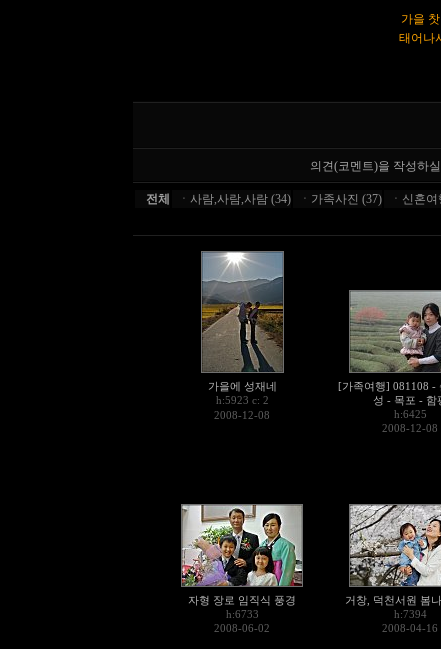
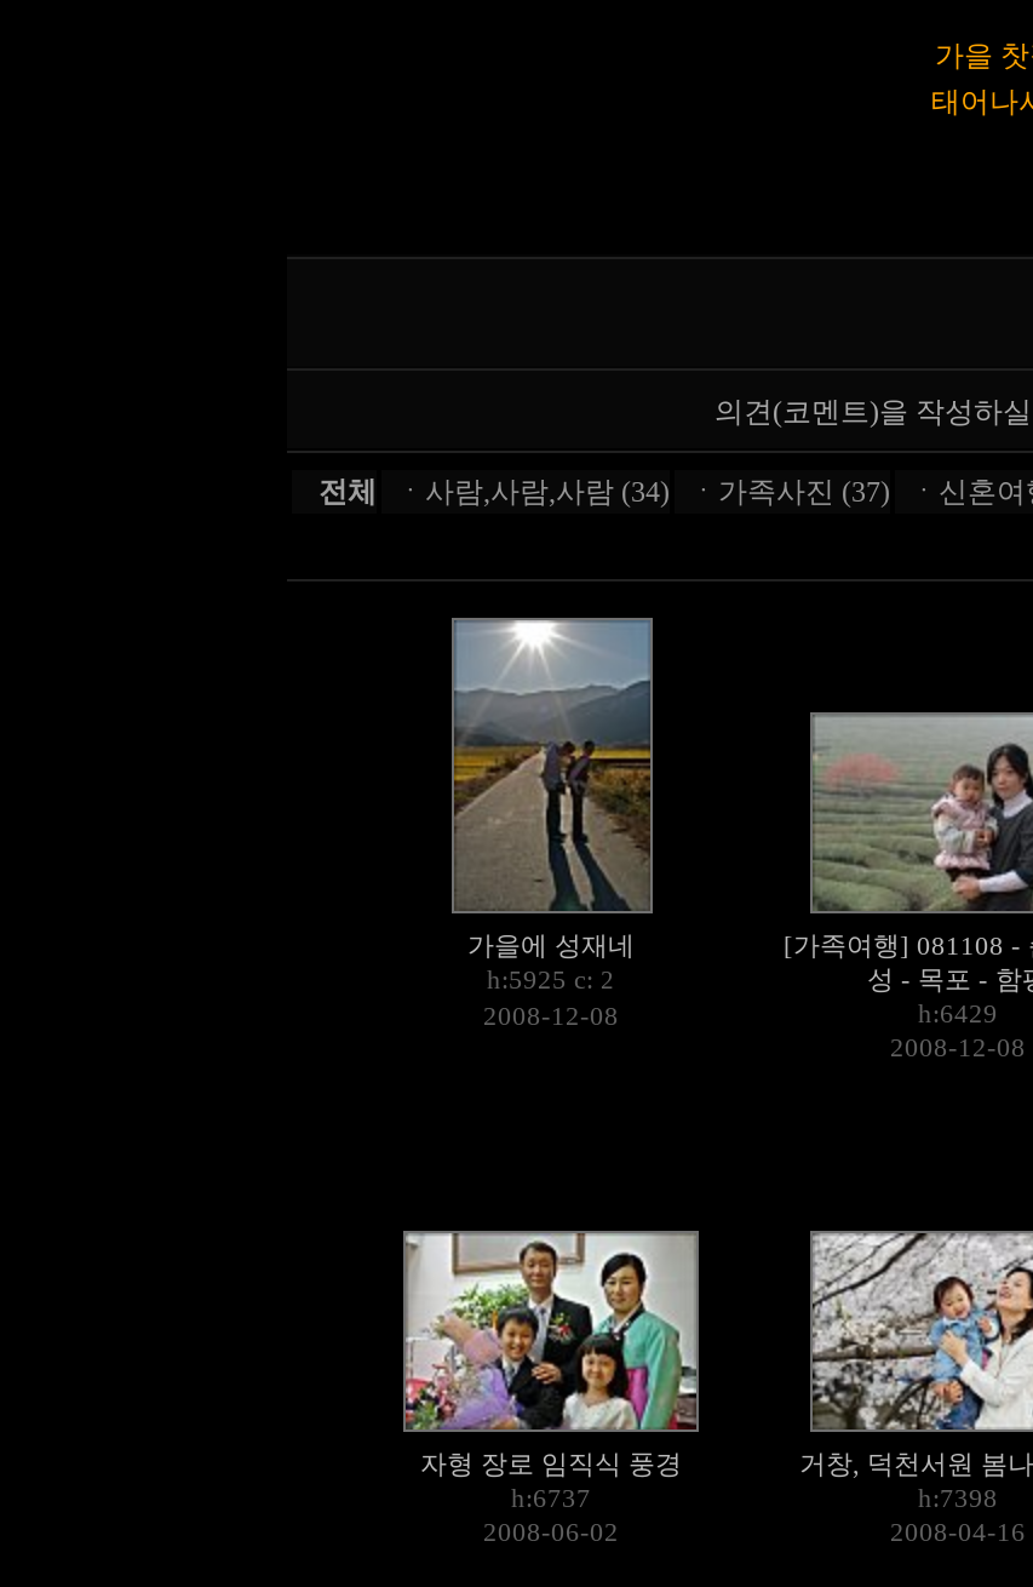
- h:5923 c: 2
+ h:5925 c: 2

- h:6425
+ h:6429

- h:6733
+ h:6737

- h:7394
+ h:7398
